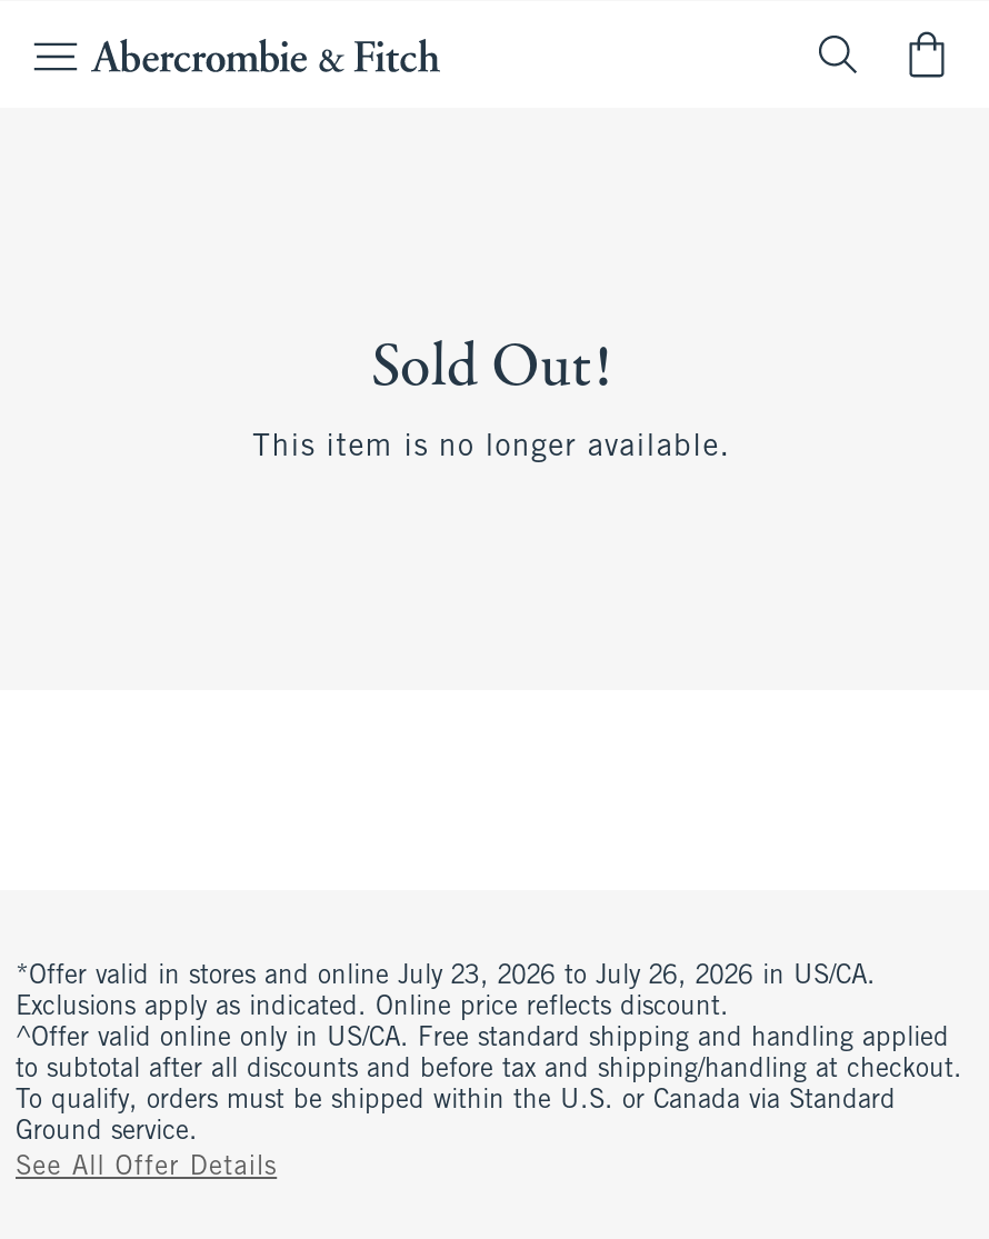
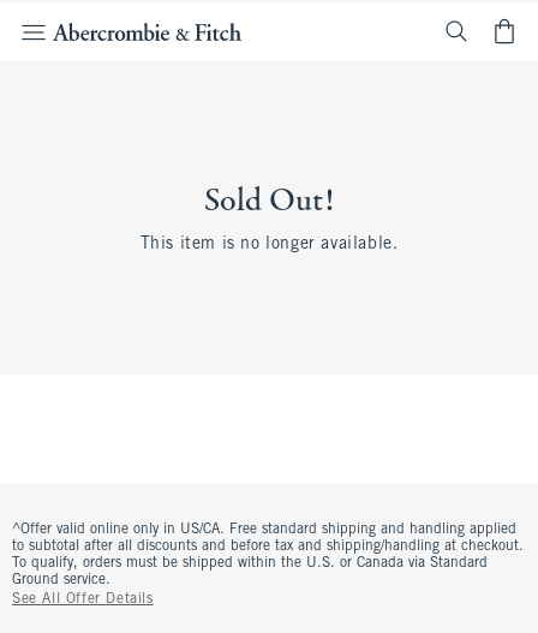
- *Offer valid in stores and online July 23, 2026 to July 26, 2026 in US/CA.
- Exclusions apply as indicated. Online price reflects discount.
